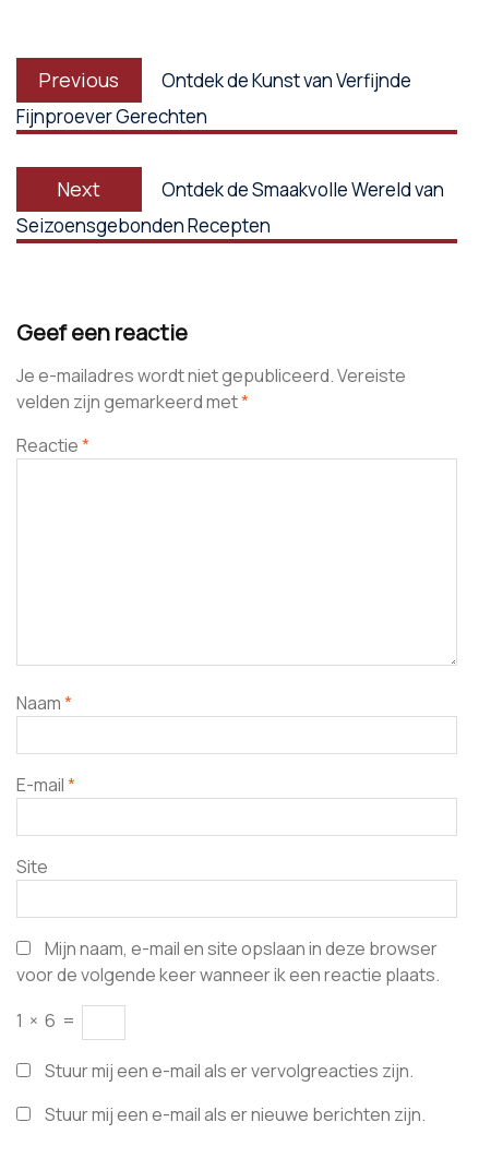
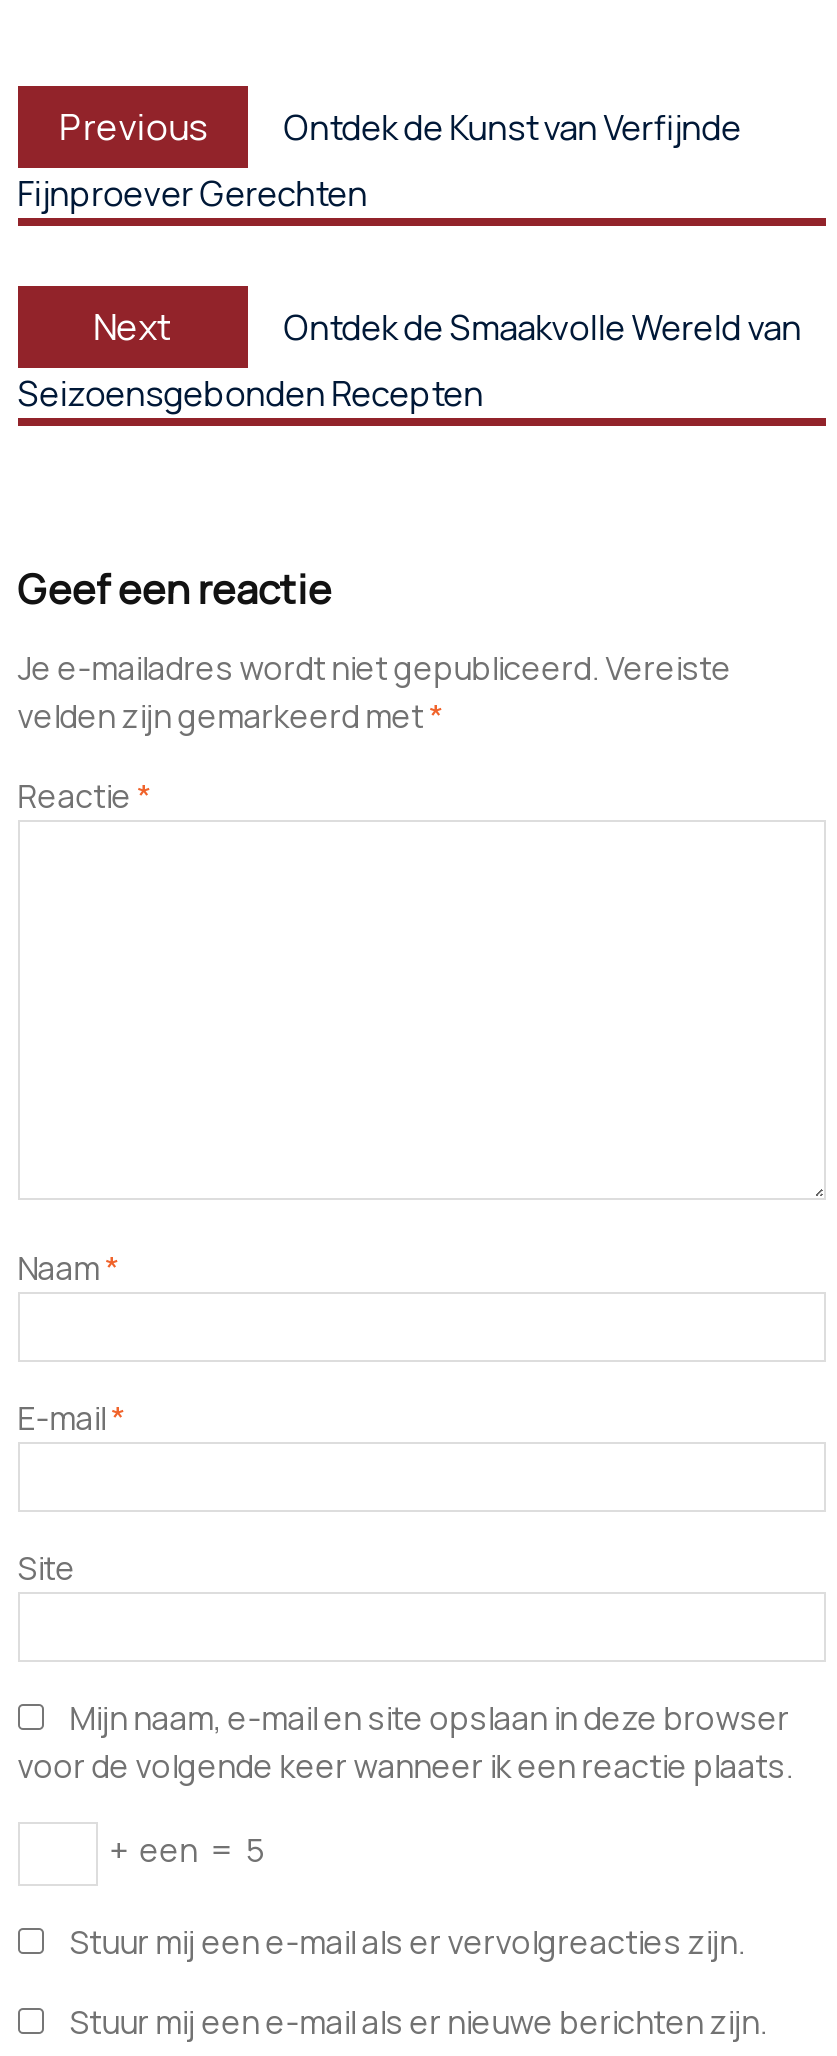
- 1 × 6 =
+ + een = 5
